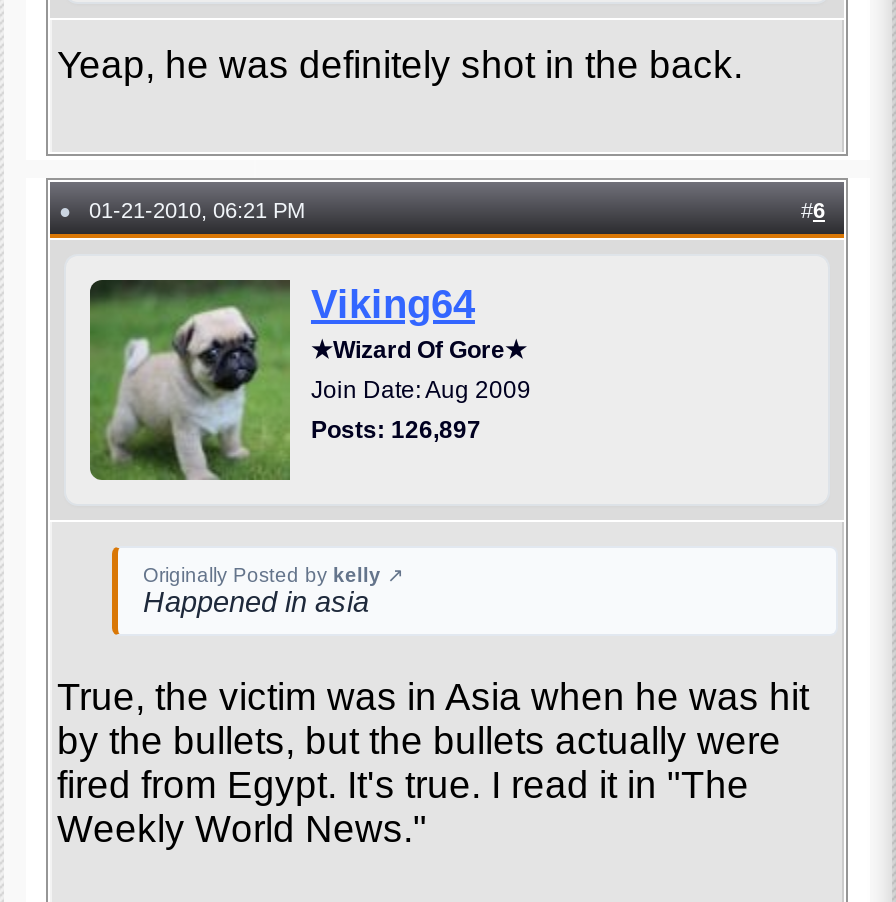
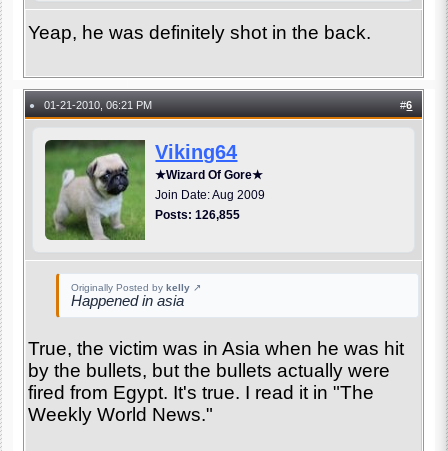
- Posts: 126,897
+ Posts: 126,855
